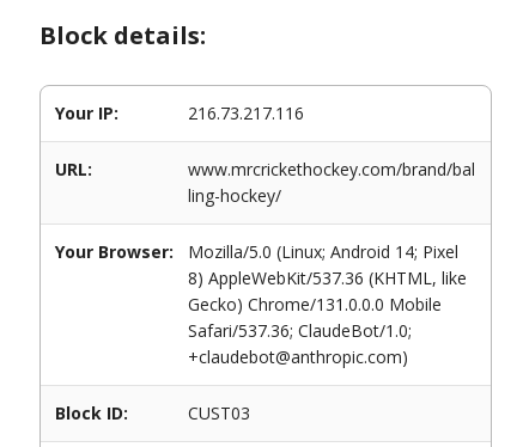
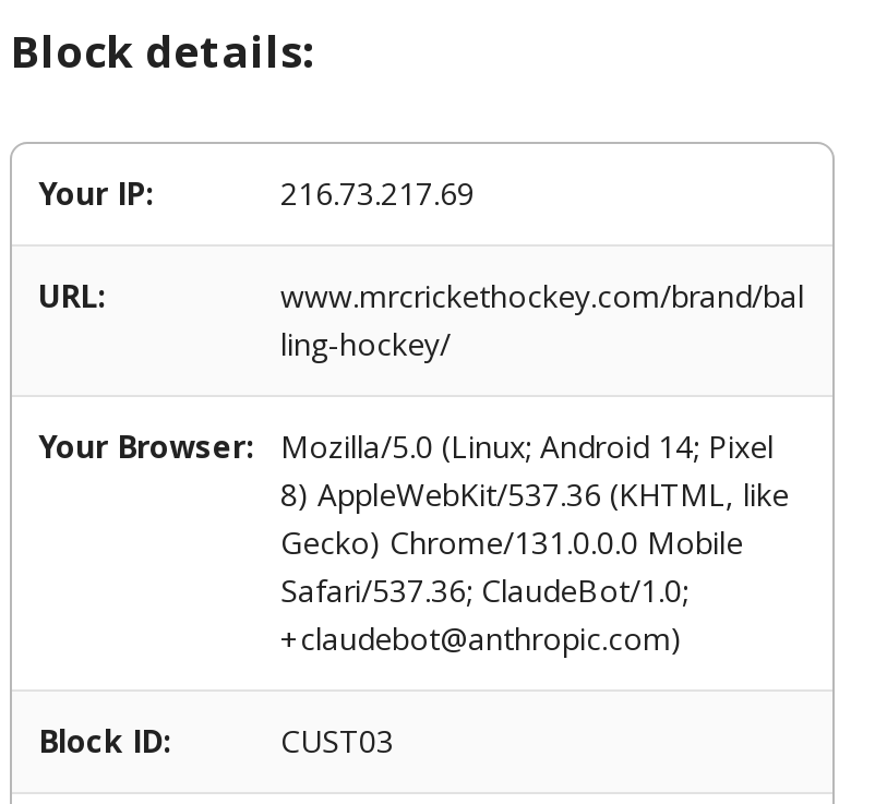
- 216.73.217.116
+ 216.73.217.69
